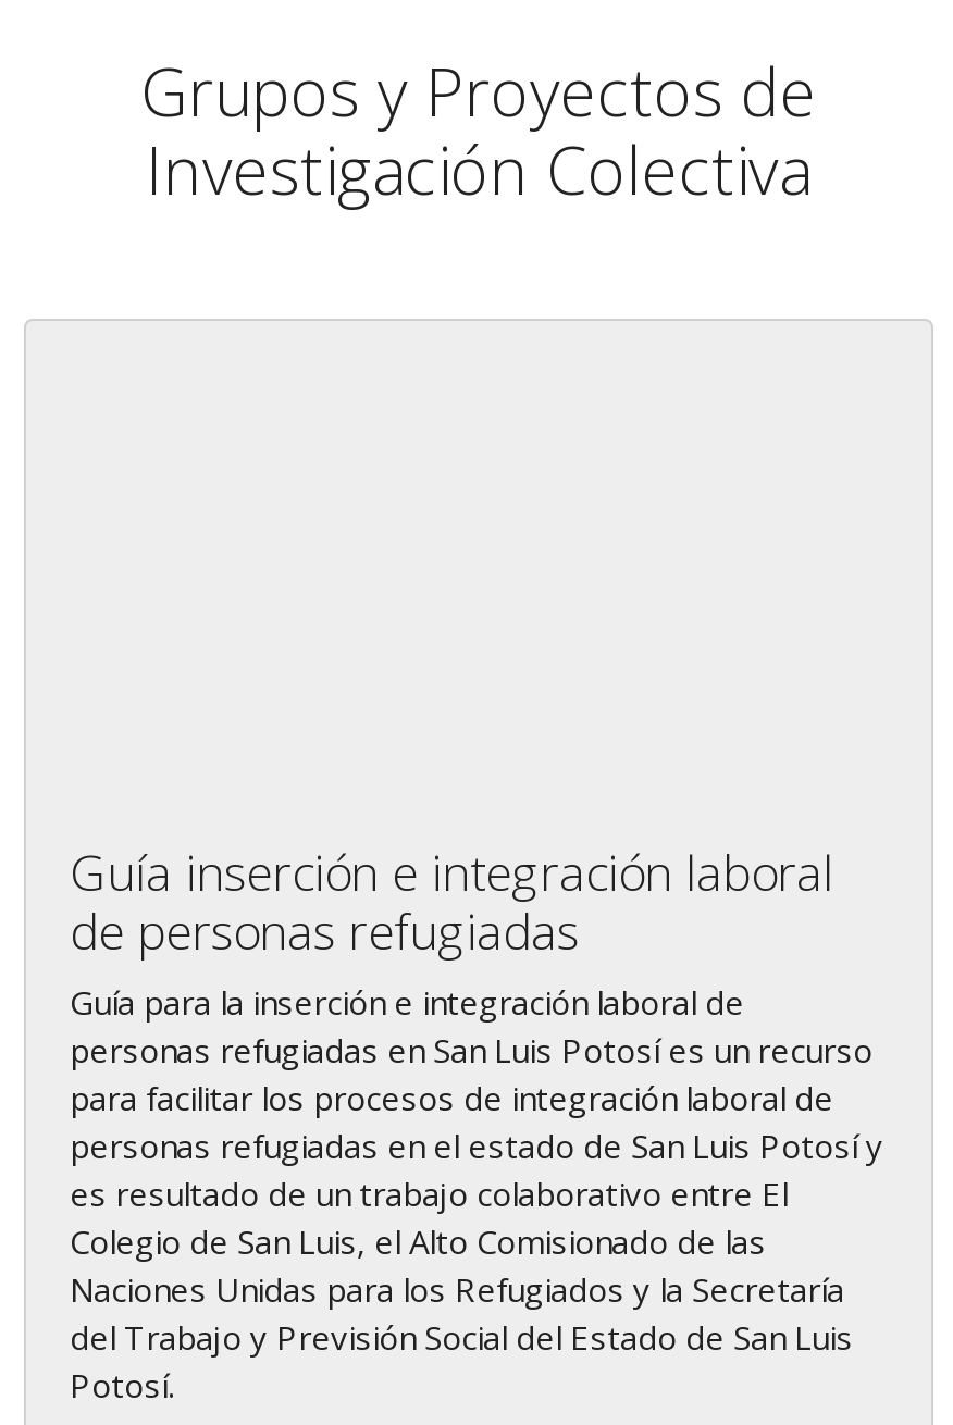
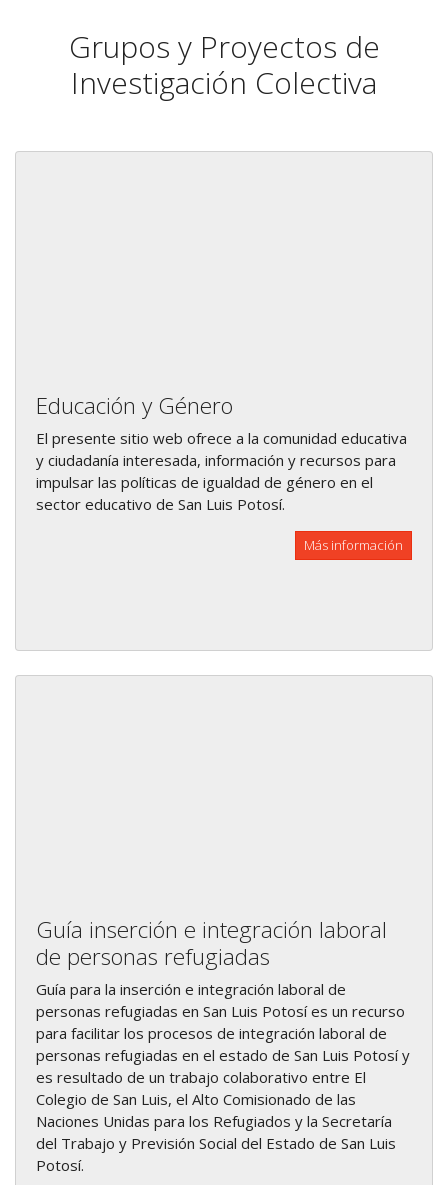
+ Educación y Género
+ El presente sitio web ofrece a la comunidad educativa
+ y ciudadanía interesada, información y recursos para
+ impulsar las políticas de igualdad de género en el
+ sector educativo de San Luis Potosí.
+ Más información
